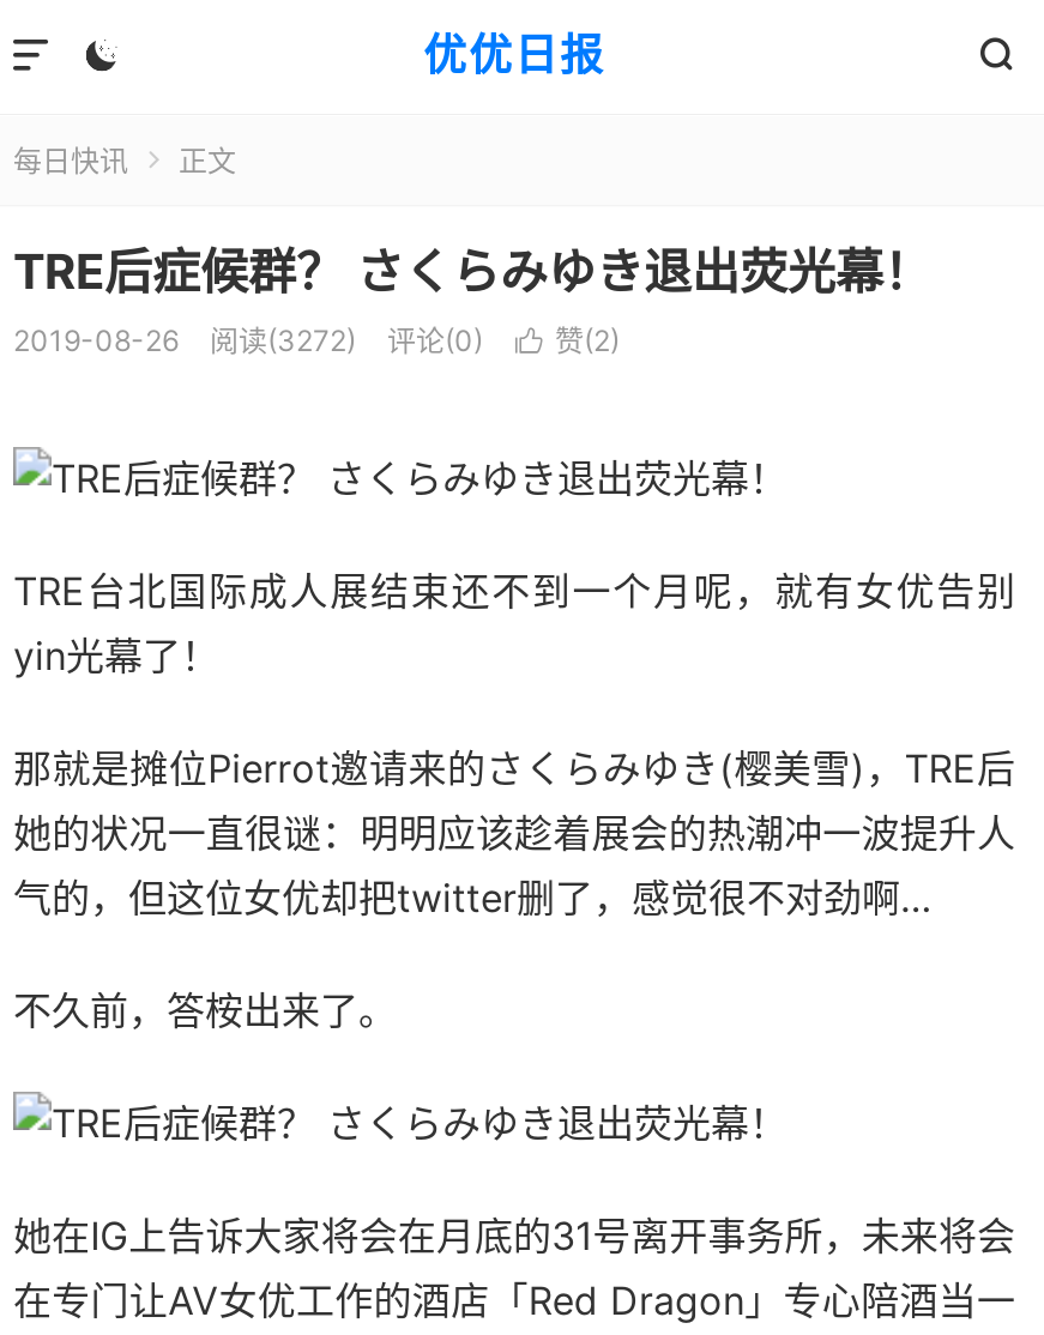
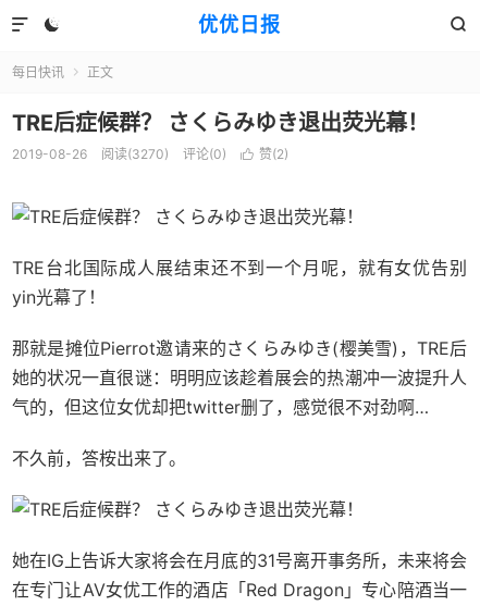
- 阅读(3272)
+ 阅读(3270)
